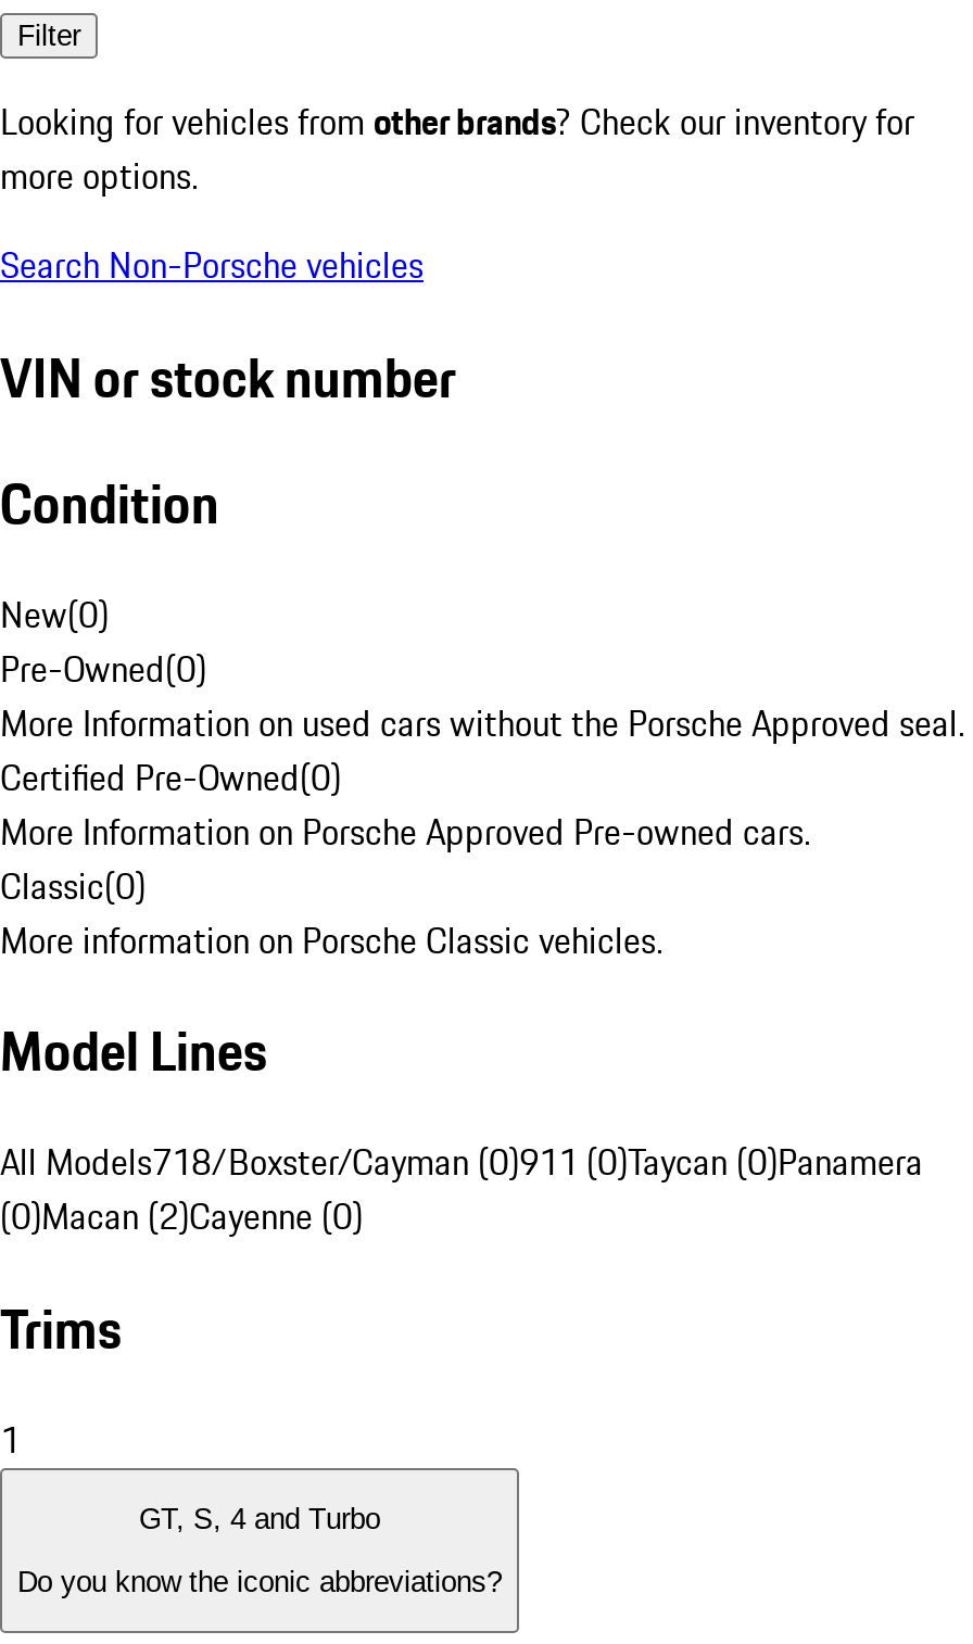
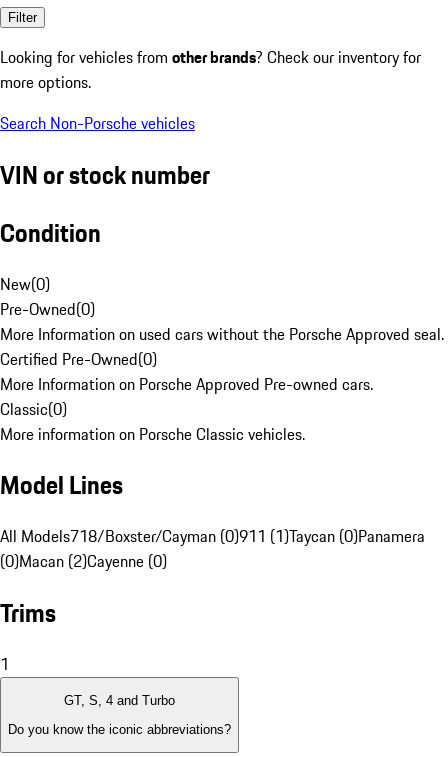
- All Models718/Boxster/Cayman (0)911 (0)Taycan (0)Panamera
+ All Models718/Boxster/Cayman (0)911 (1)Taycan (0)Panamera
